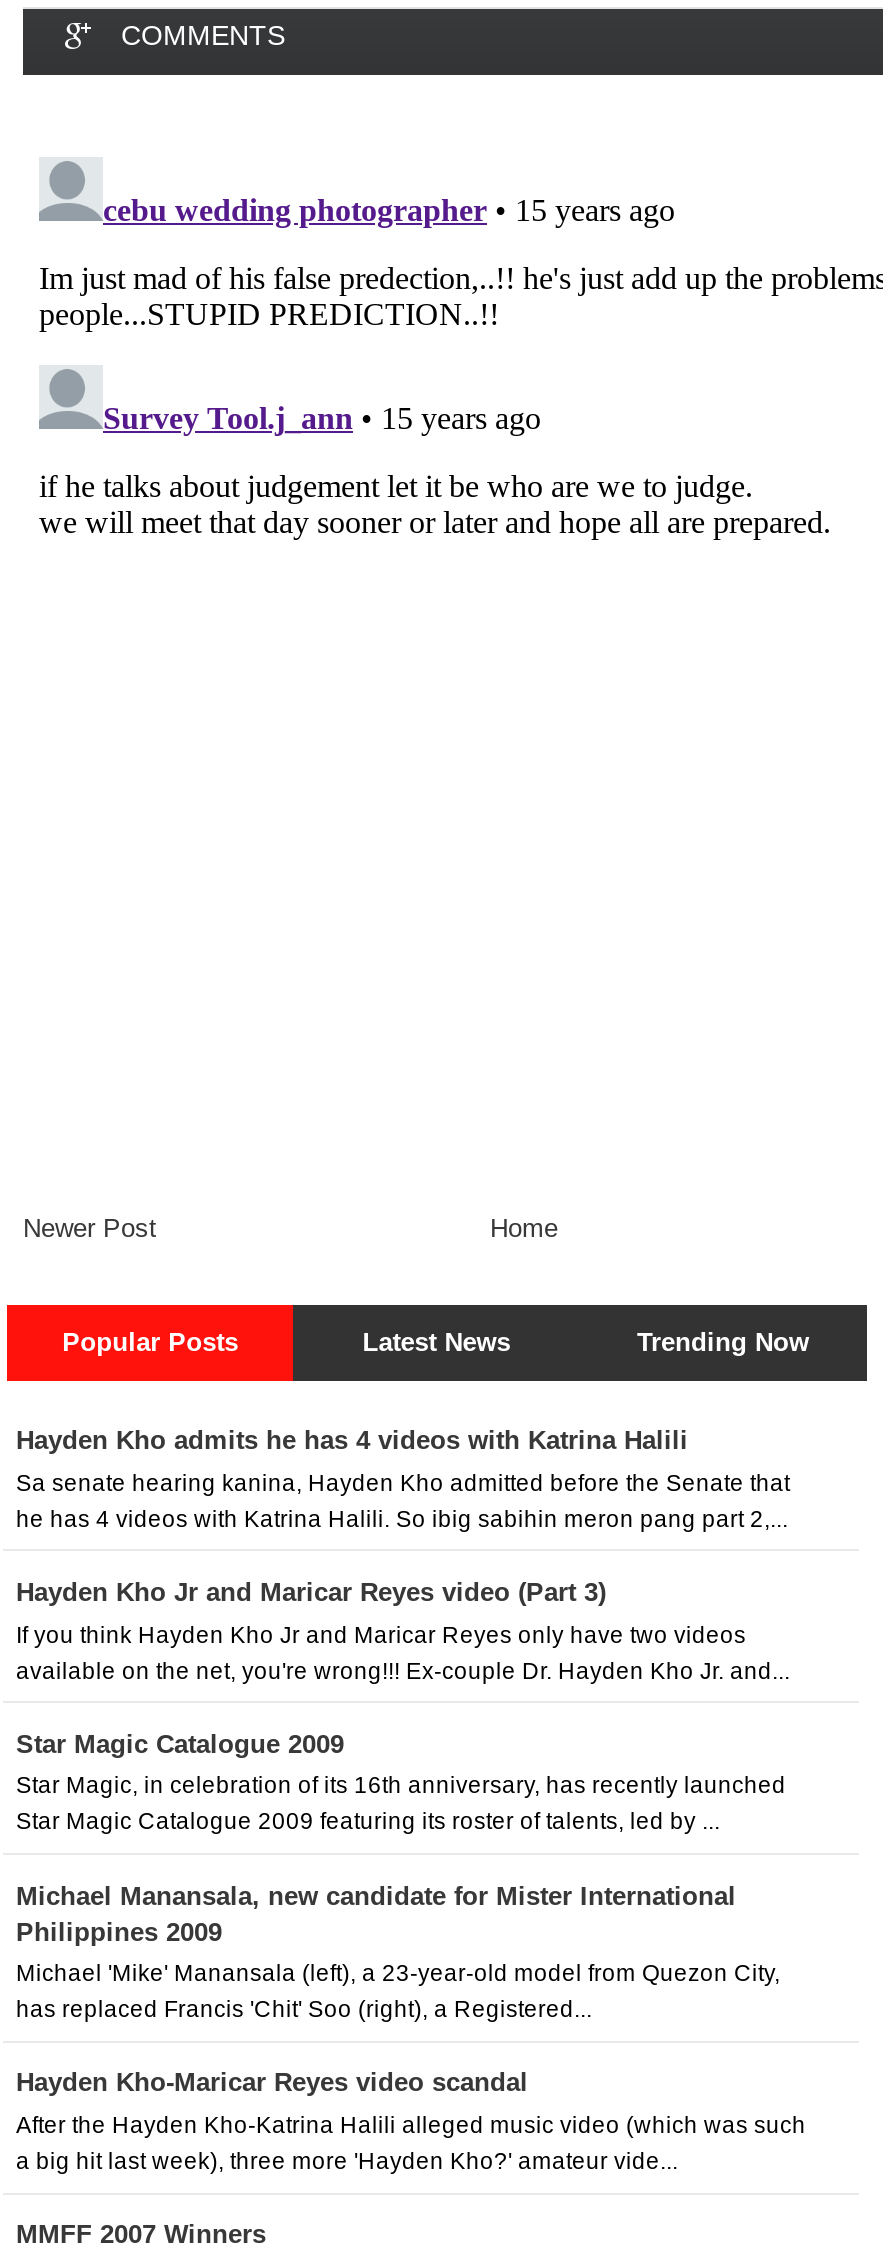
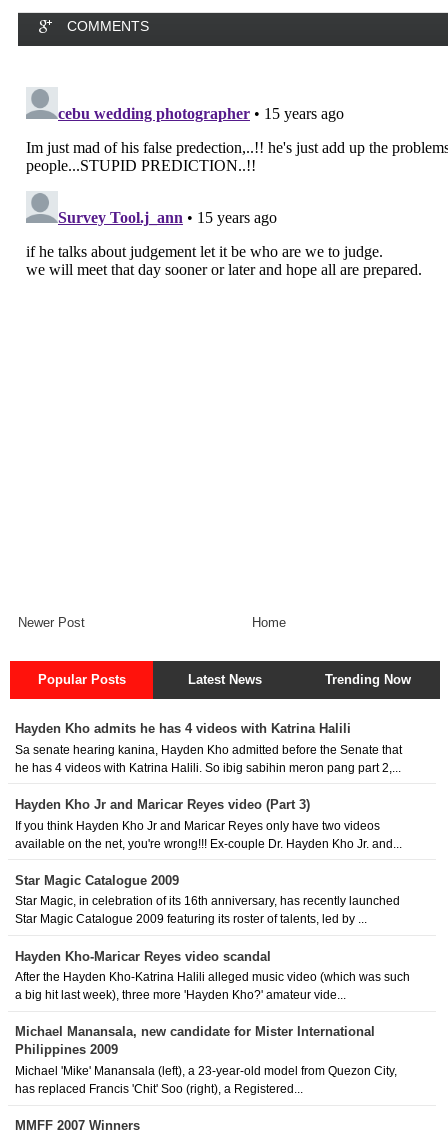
moved down: Michael Manansala, new candidate for Mister International | Philippines 2009 | Michael 'Mike' Manansala (left), a 23-year-old model from Quezon City, | has replaced Francis 'Chit' Soo (right), a Registered...

moved up: Hayden Kho-Maricar Reyes video scandal | After the Hayden Kho-Katrina Halili alleged music video (which was such | a big hit last week), three more 'Hayden Kho?' amateur vide...
